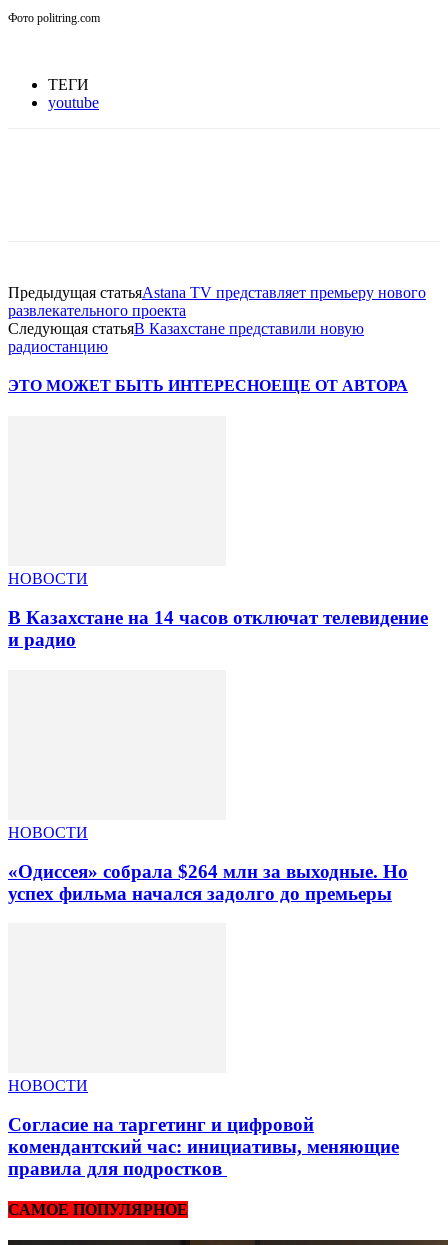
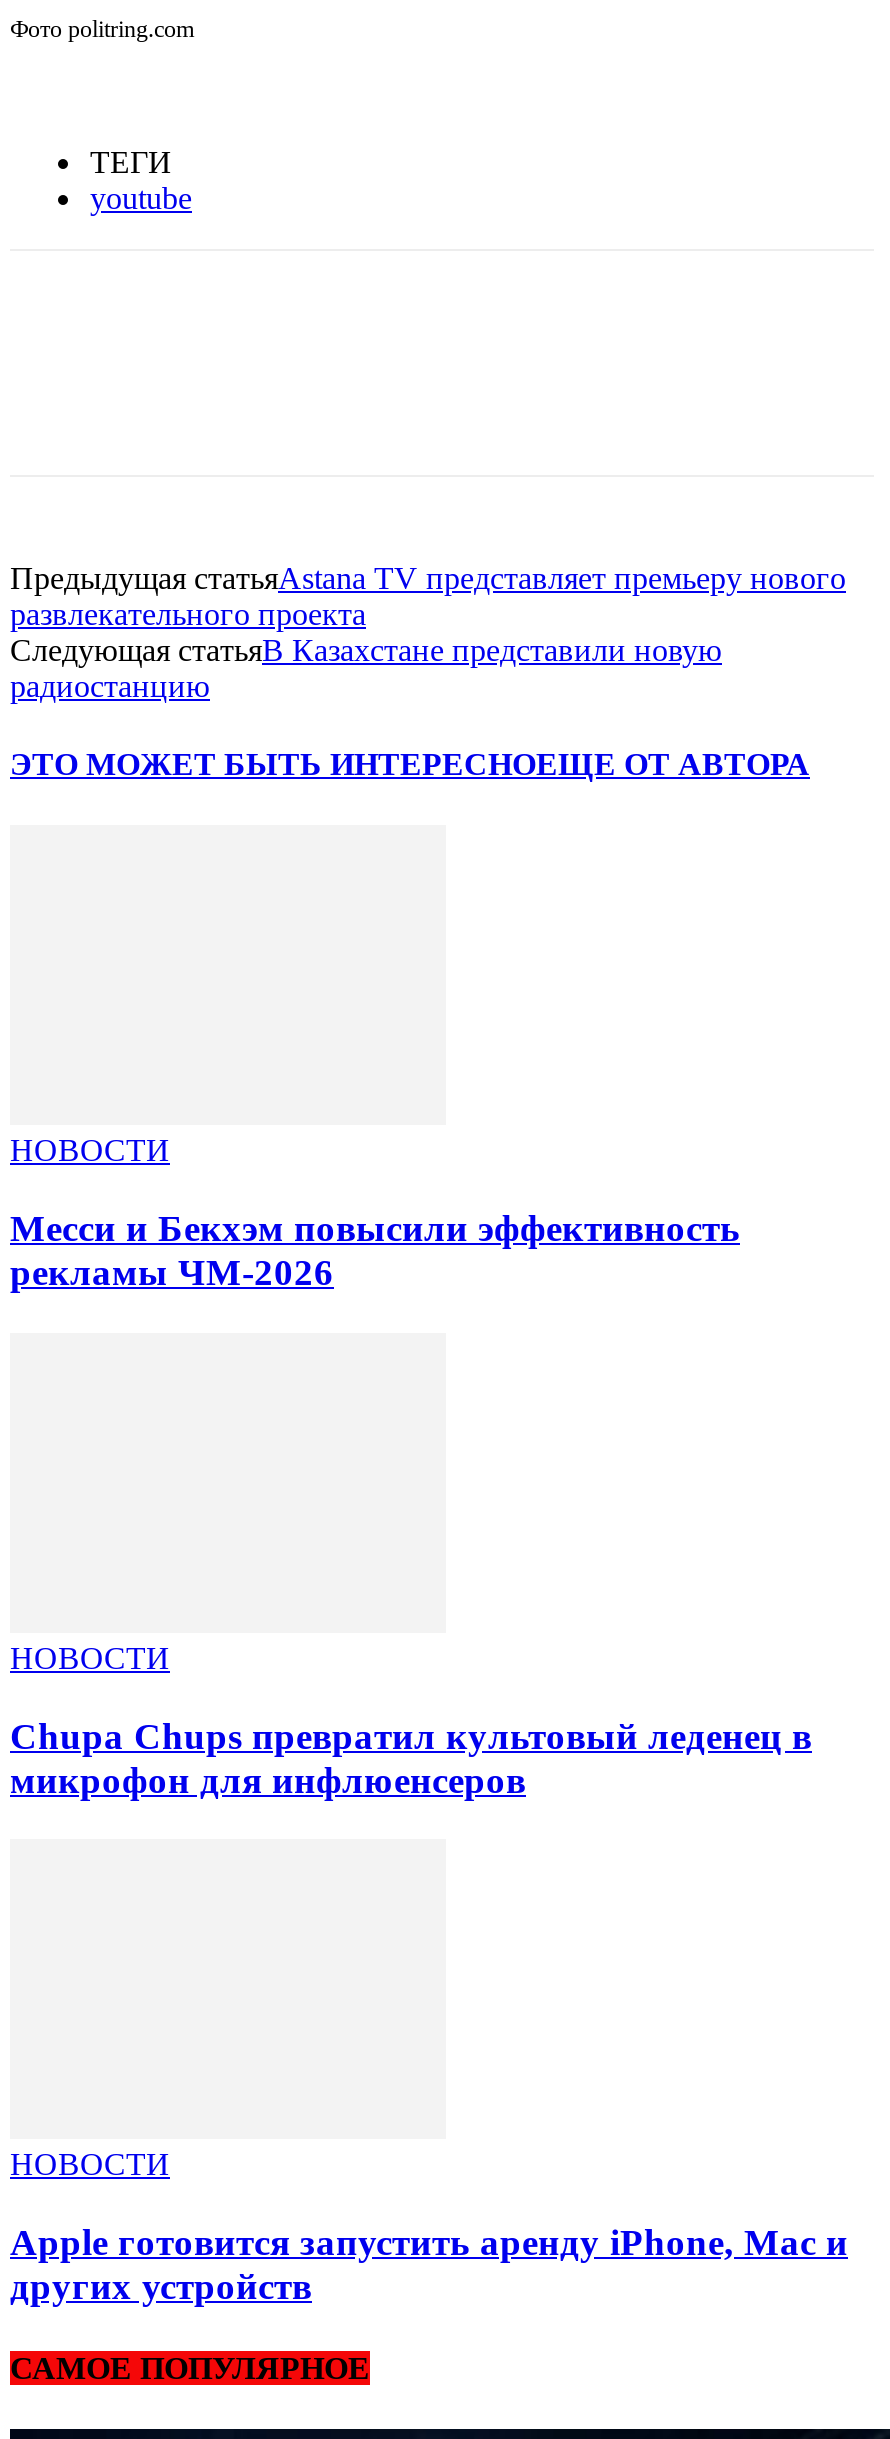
- В Казахстане на 14 часов отключат телевидение
- и радио
+ Месси и Бекхэм повысили эффективность
+ рекламы ЧМ-2026

- «Одиссея» собрала $264 млн за выходные. Но
- успех фильма начался задолго до премьеры
+ Chupa Chups превратил культовый леденец в
+ микрофон для инфлюенсеров

- Согласие на таргетинг и цифровой
- комендантский час: инициативы, меняющие
- правила для подростков
+ Apple готовится запустить аренду iPhone, Mac и
+ других устройств
